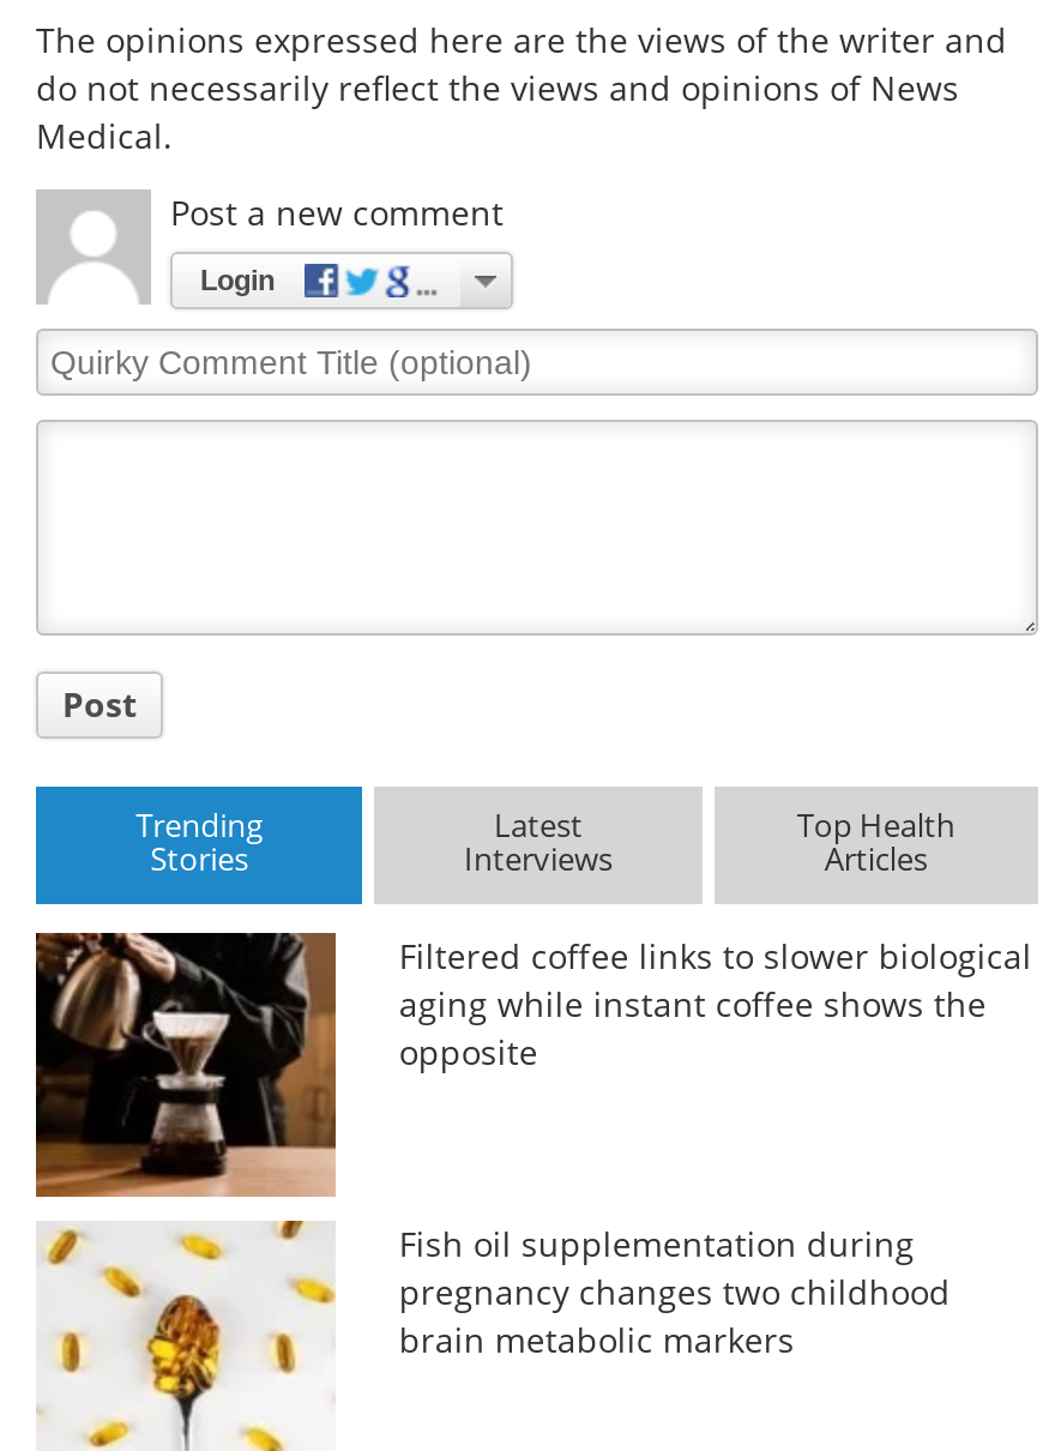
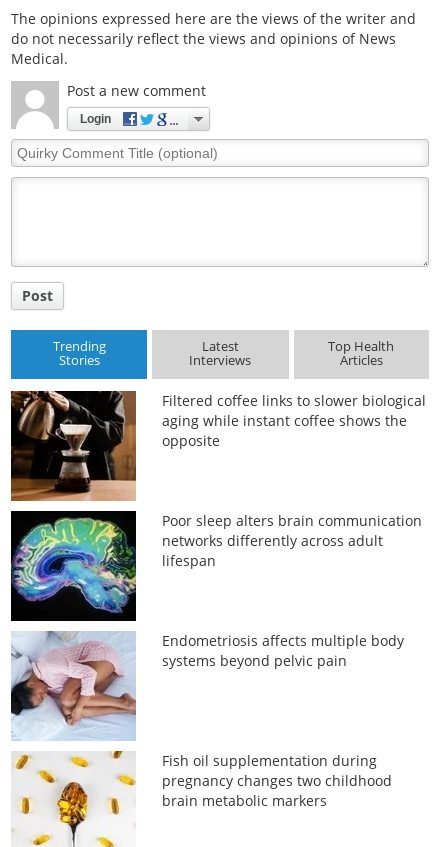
+ [image]
+ Poor sleep alters brain communication
+ networks differently across adult
+ lifespan

+ [image]
+ Endometriosis affects multiple body
+ systems beyond pelvic pain
